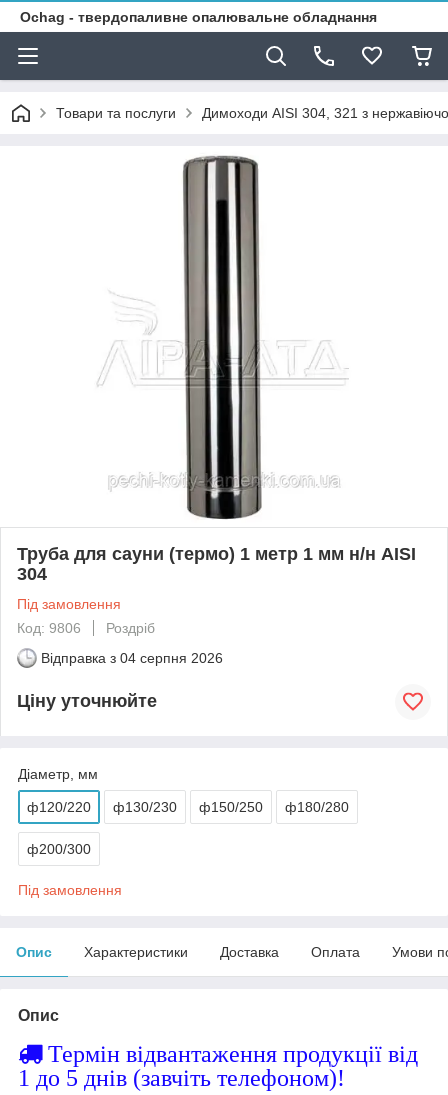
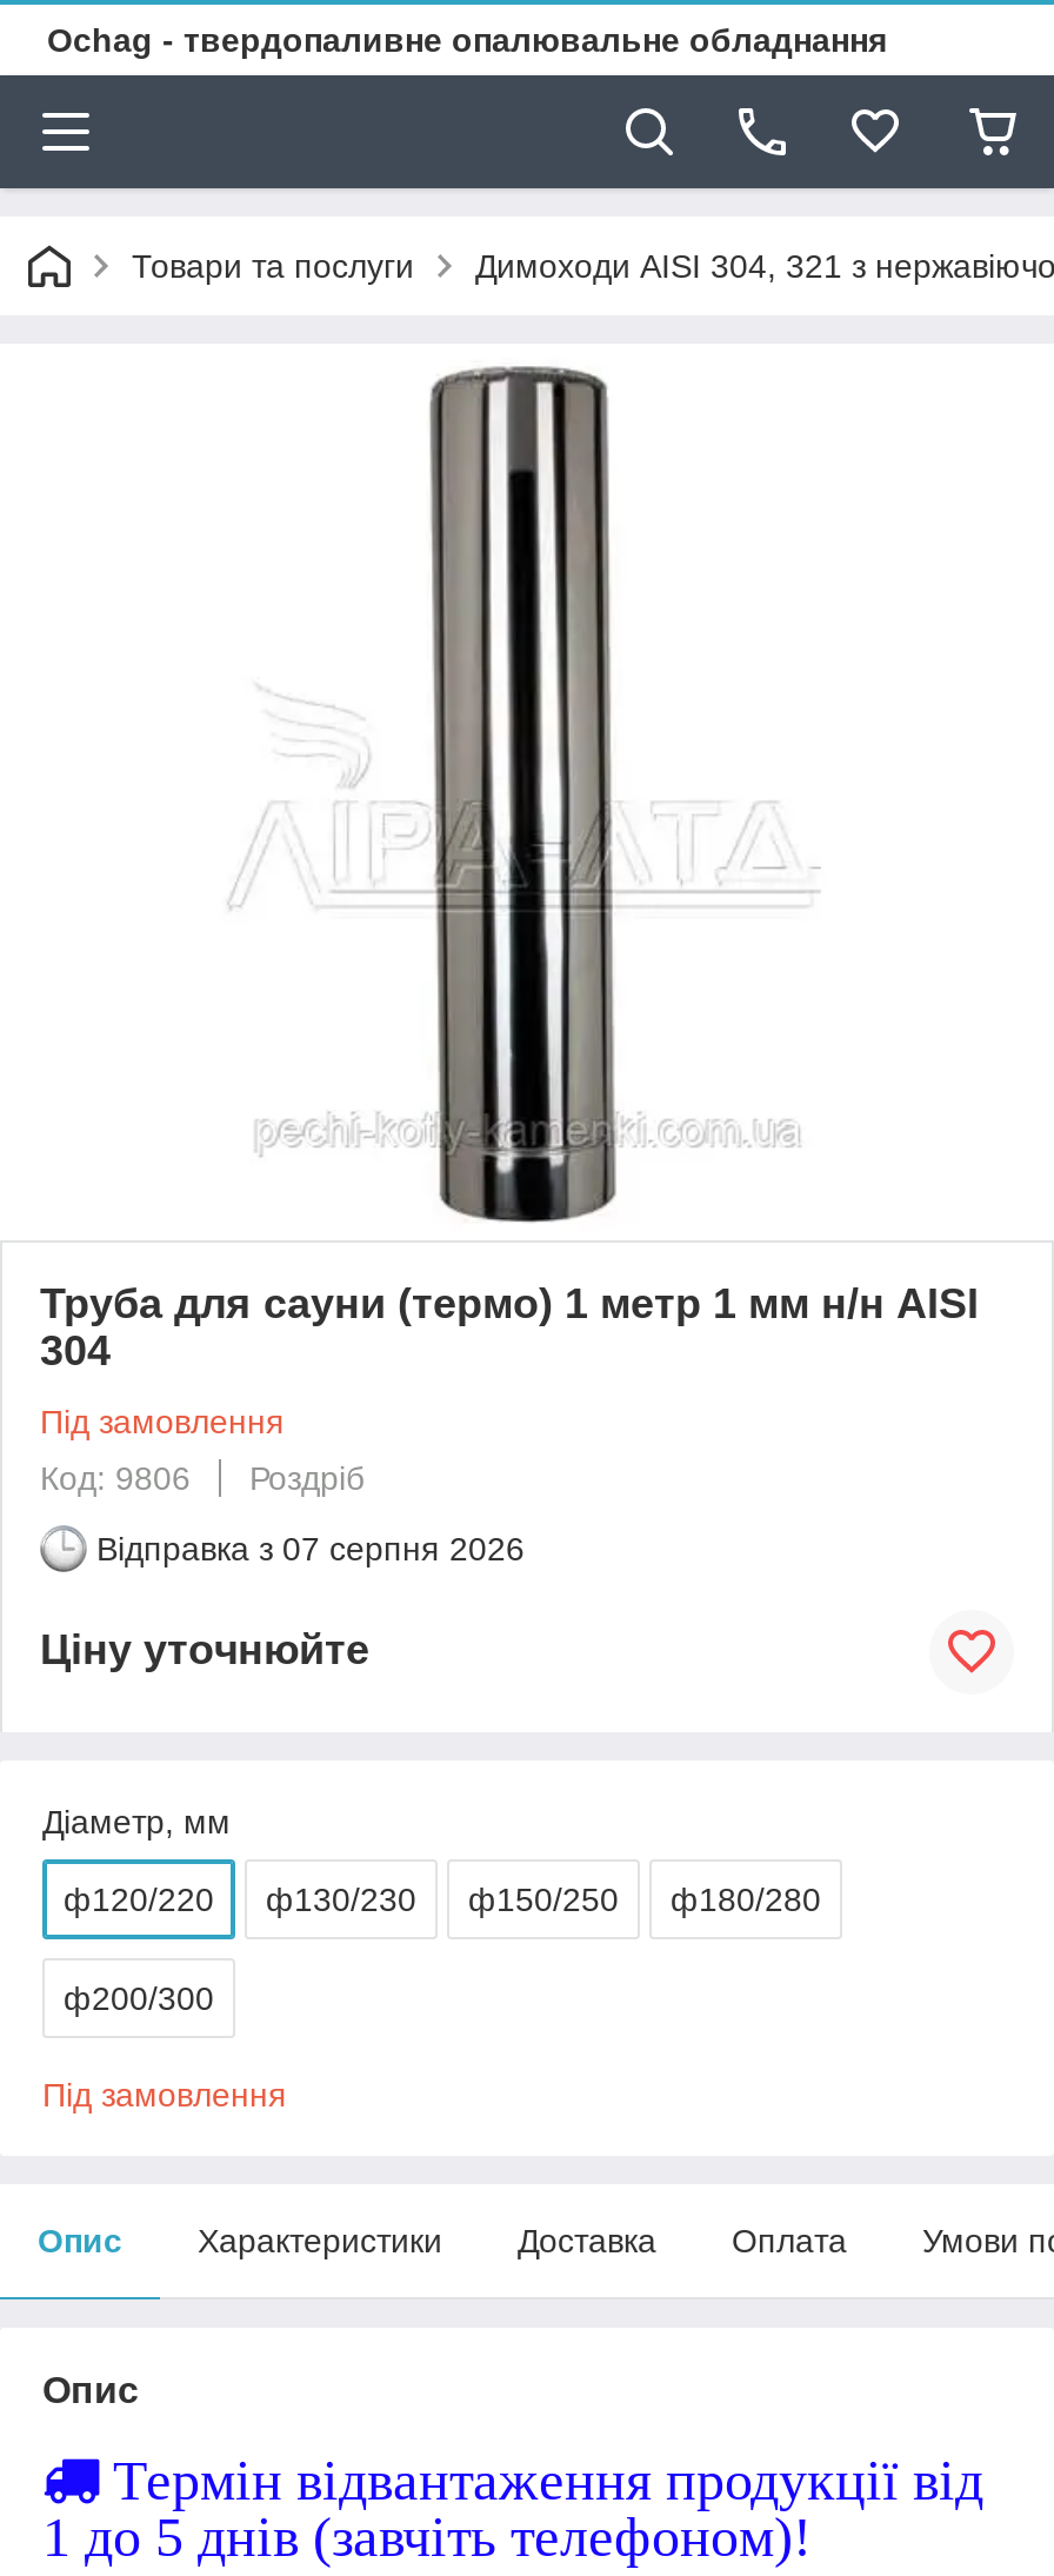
- Відправка з 04 серпня 2026
+ Відправка з 07 серпня 2026
